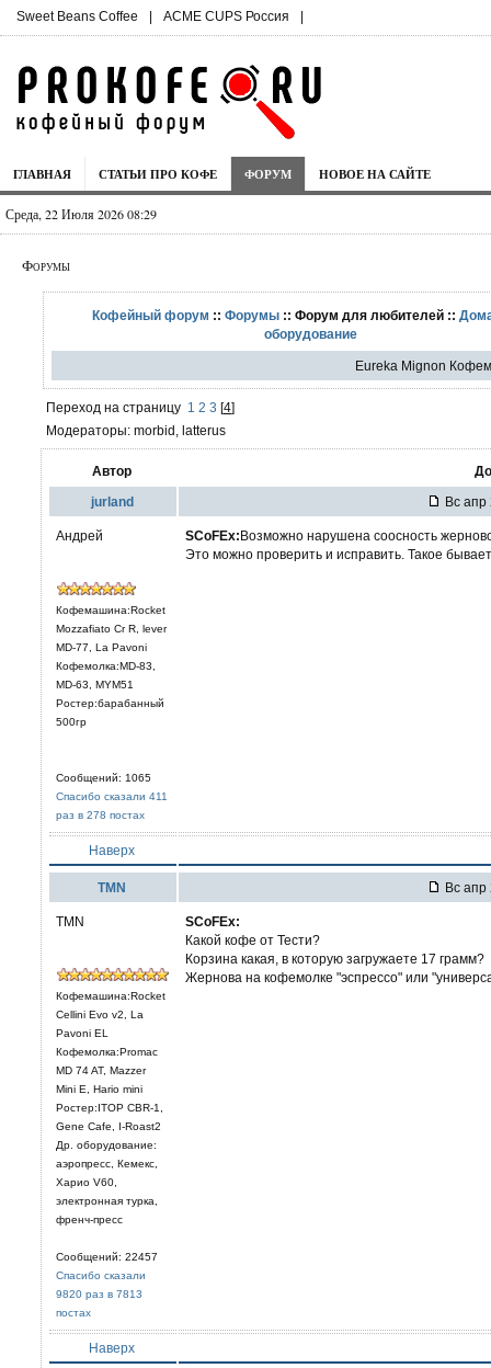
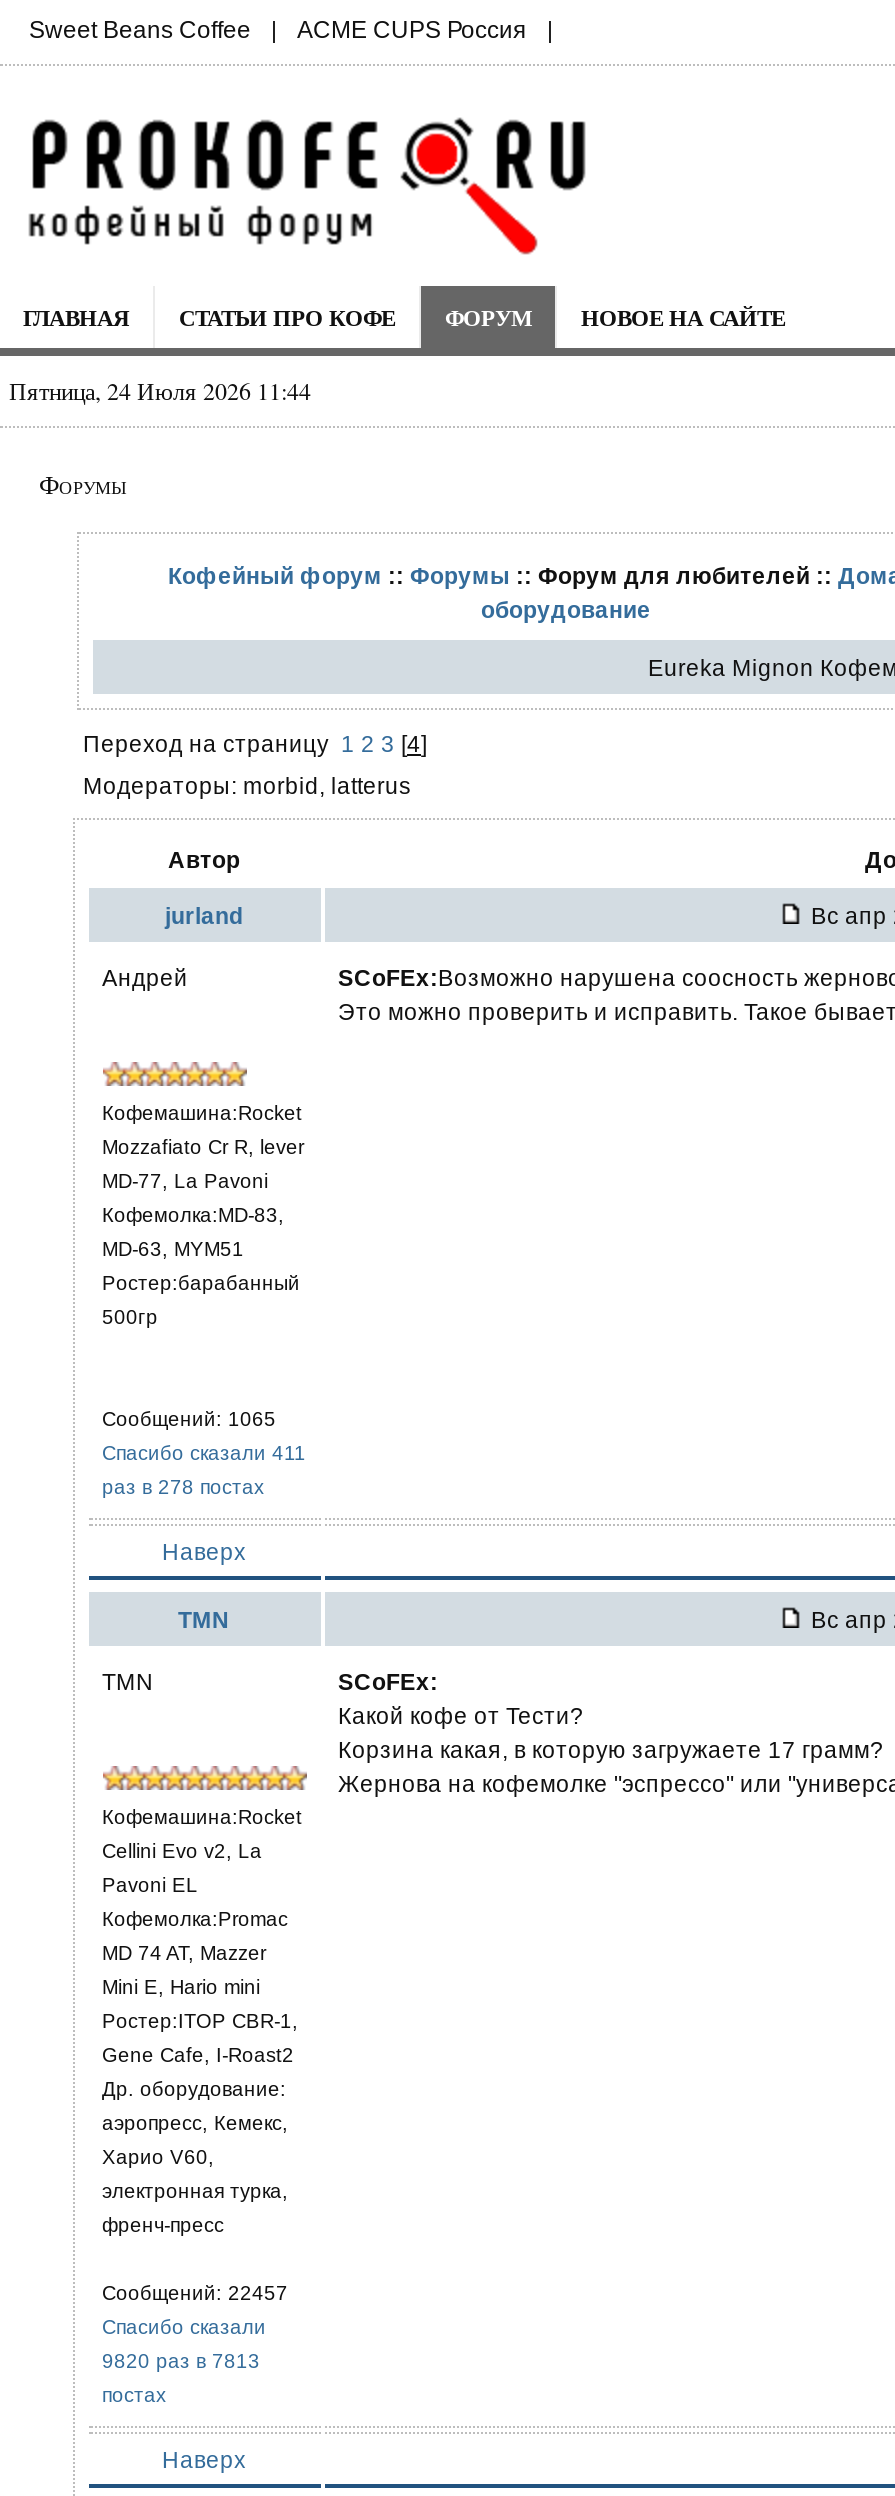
- Среда, 22 Июля 2026 08:29
+ Пятница, 24 Июля 2026 11:44
